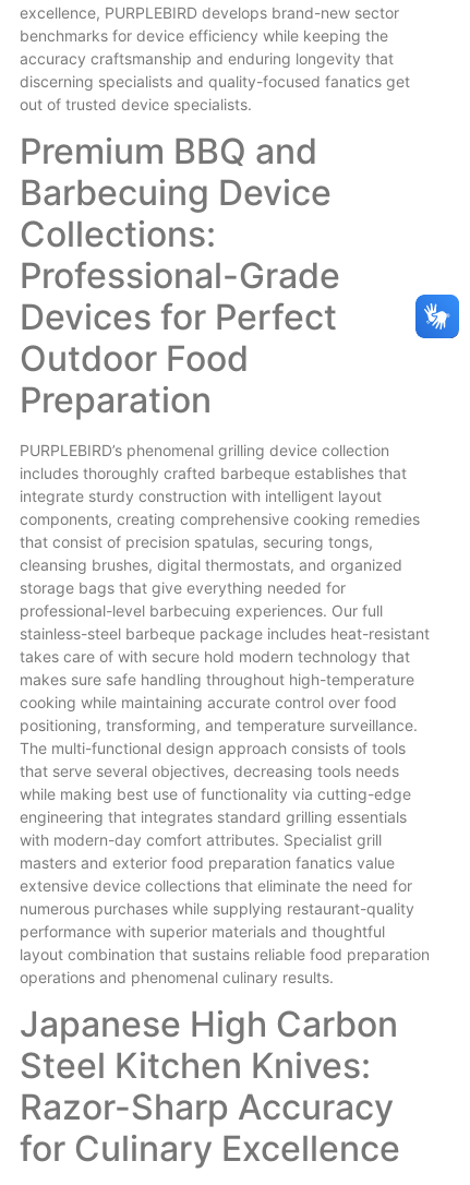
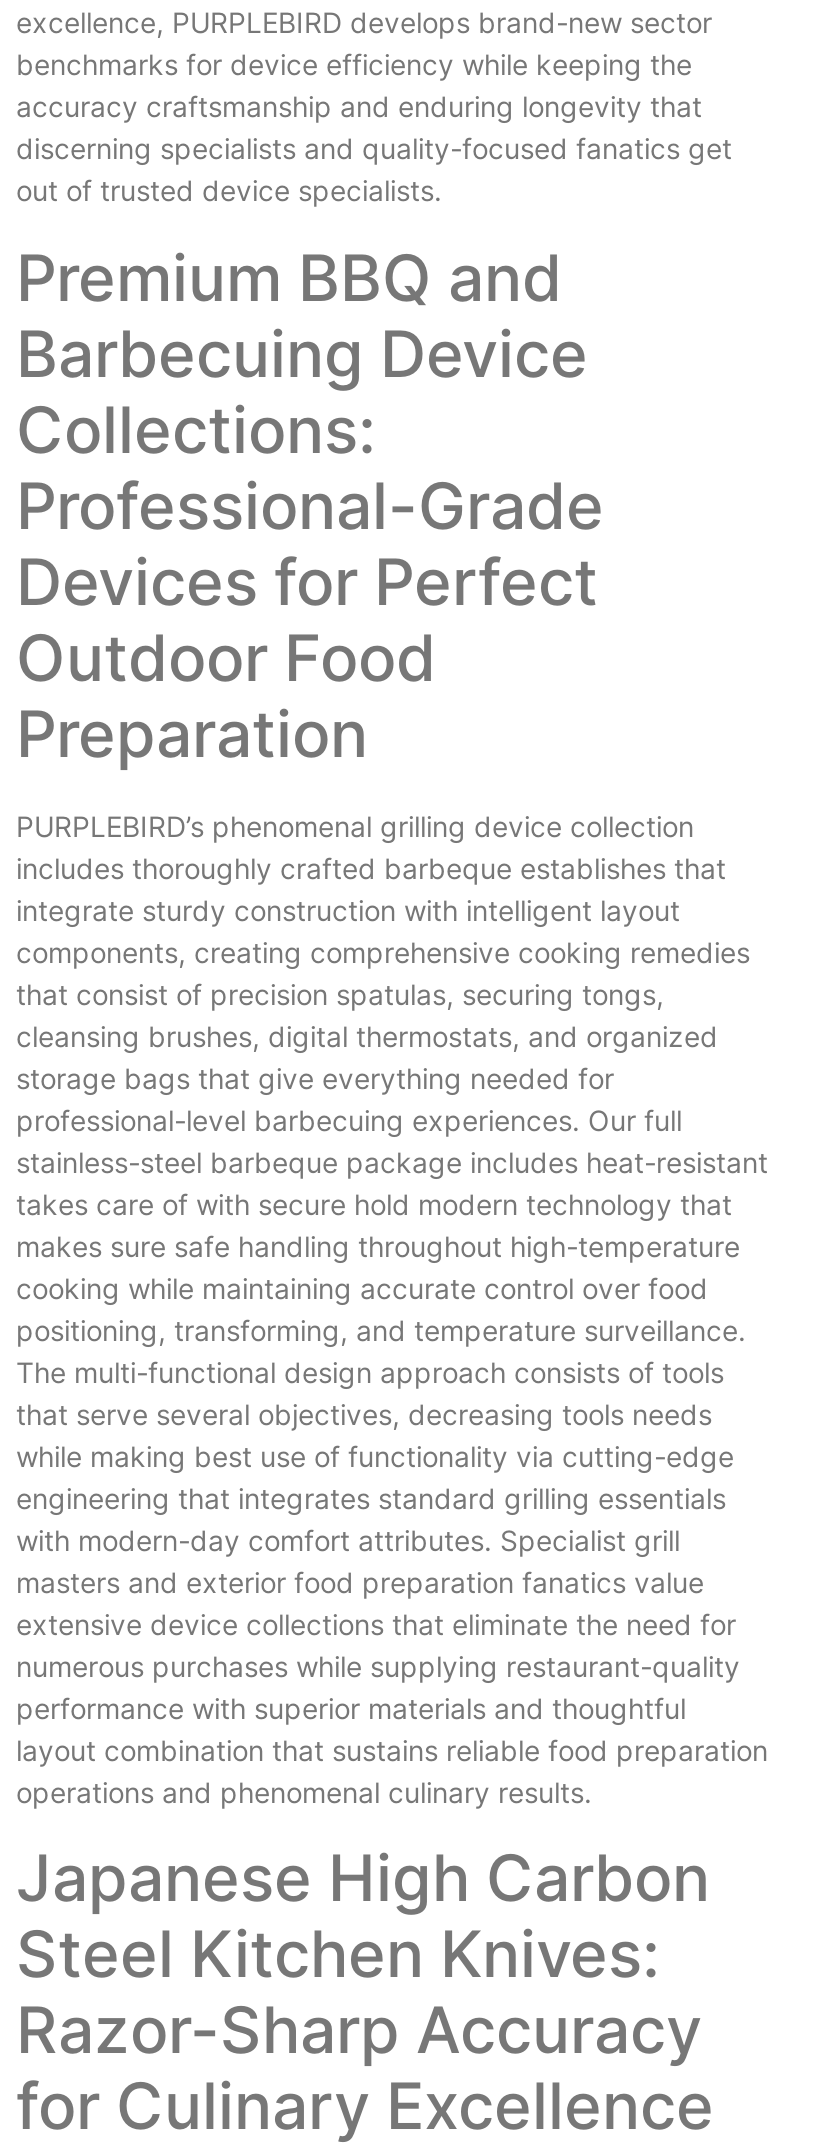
- [image]
